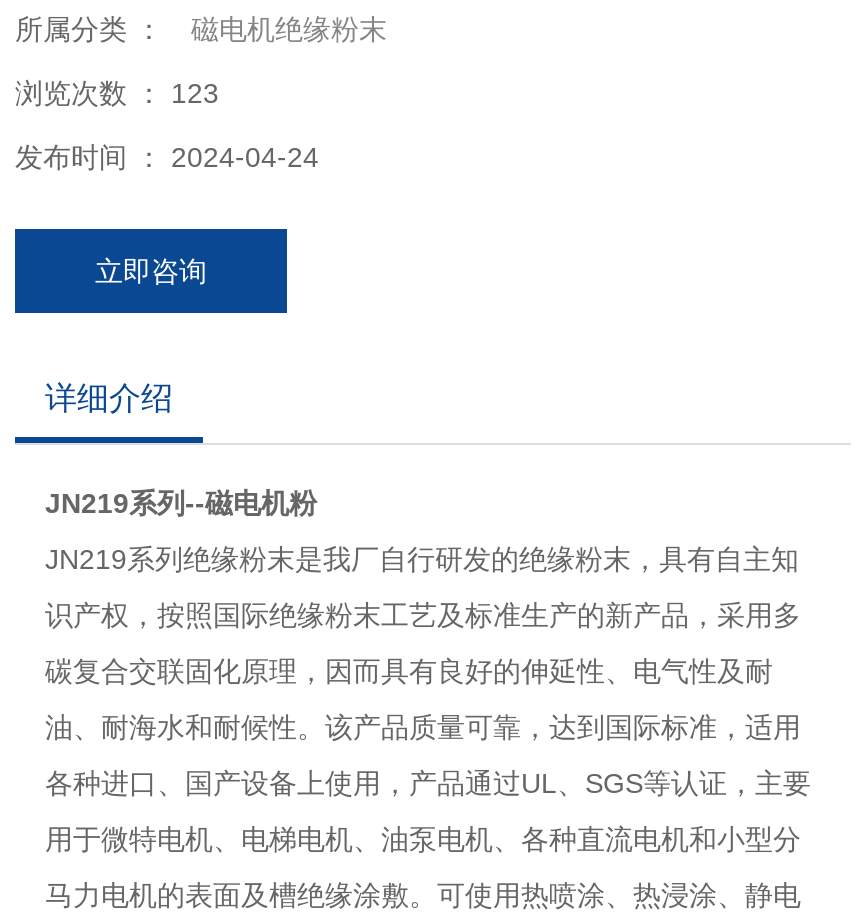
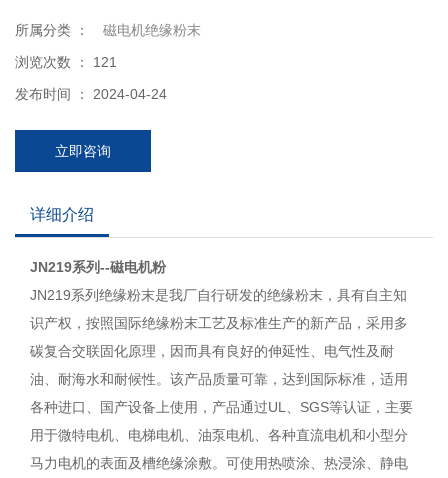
- 浏览次数 ：123
+ 浏览次数 ：121
